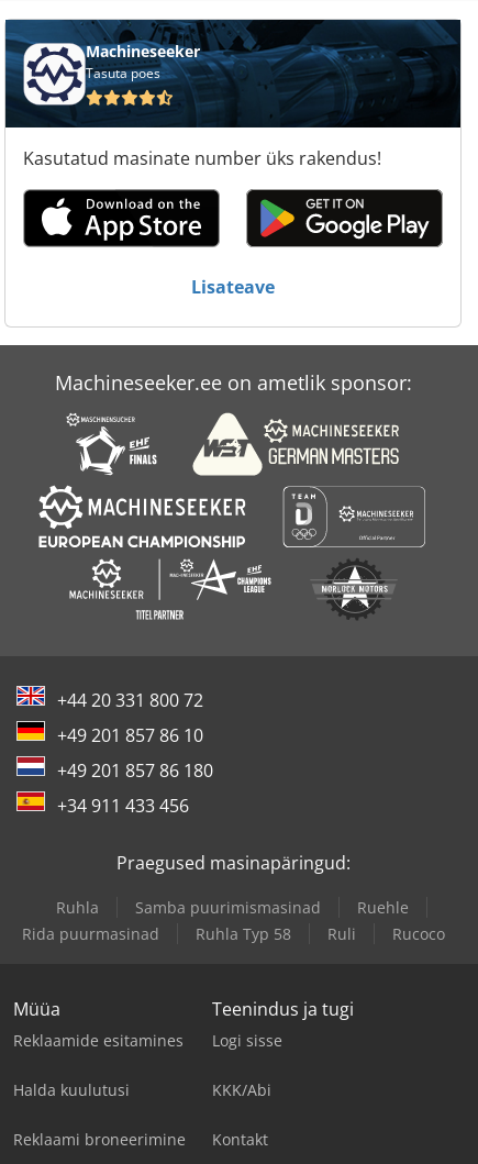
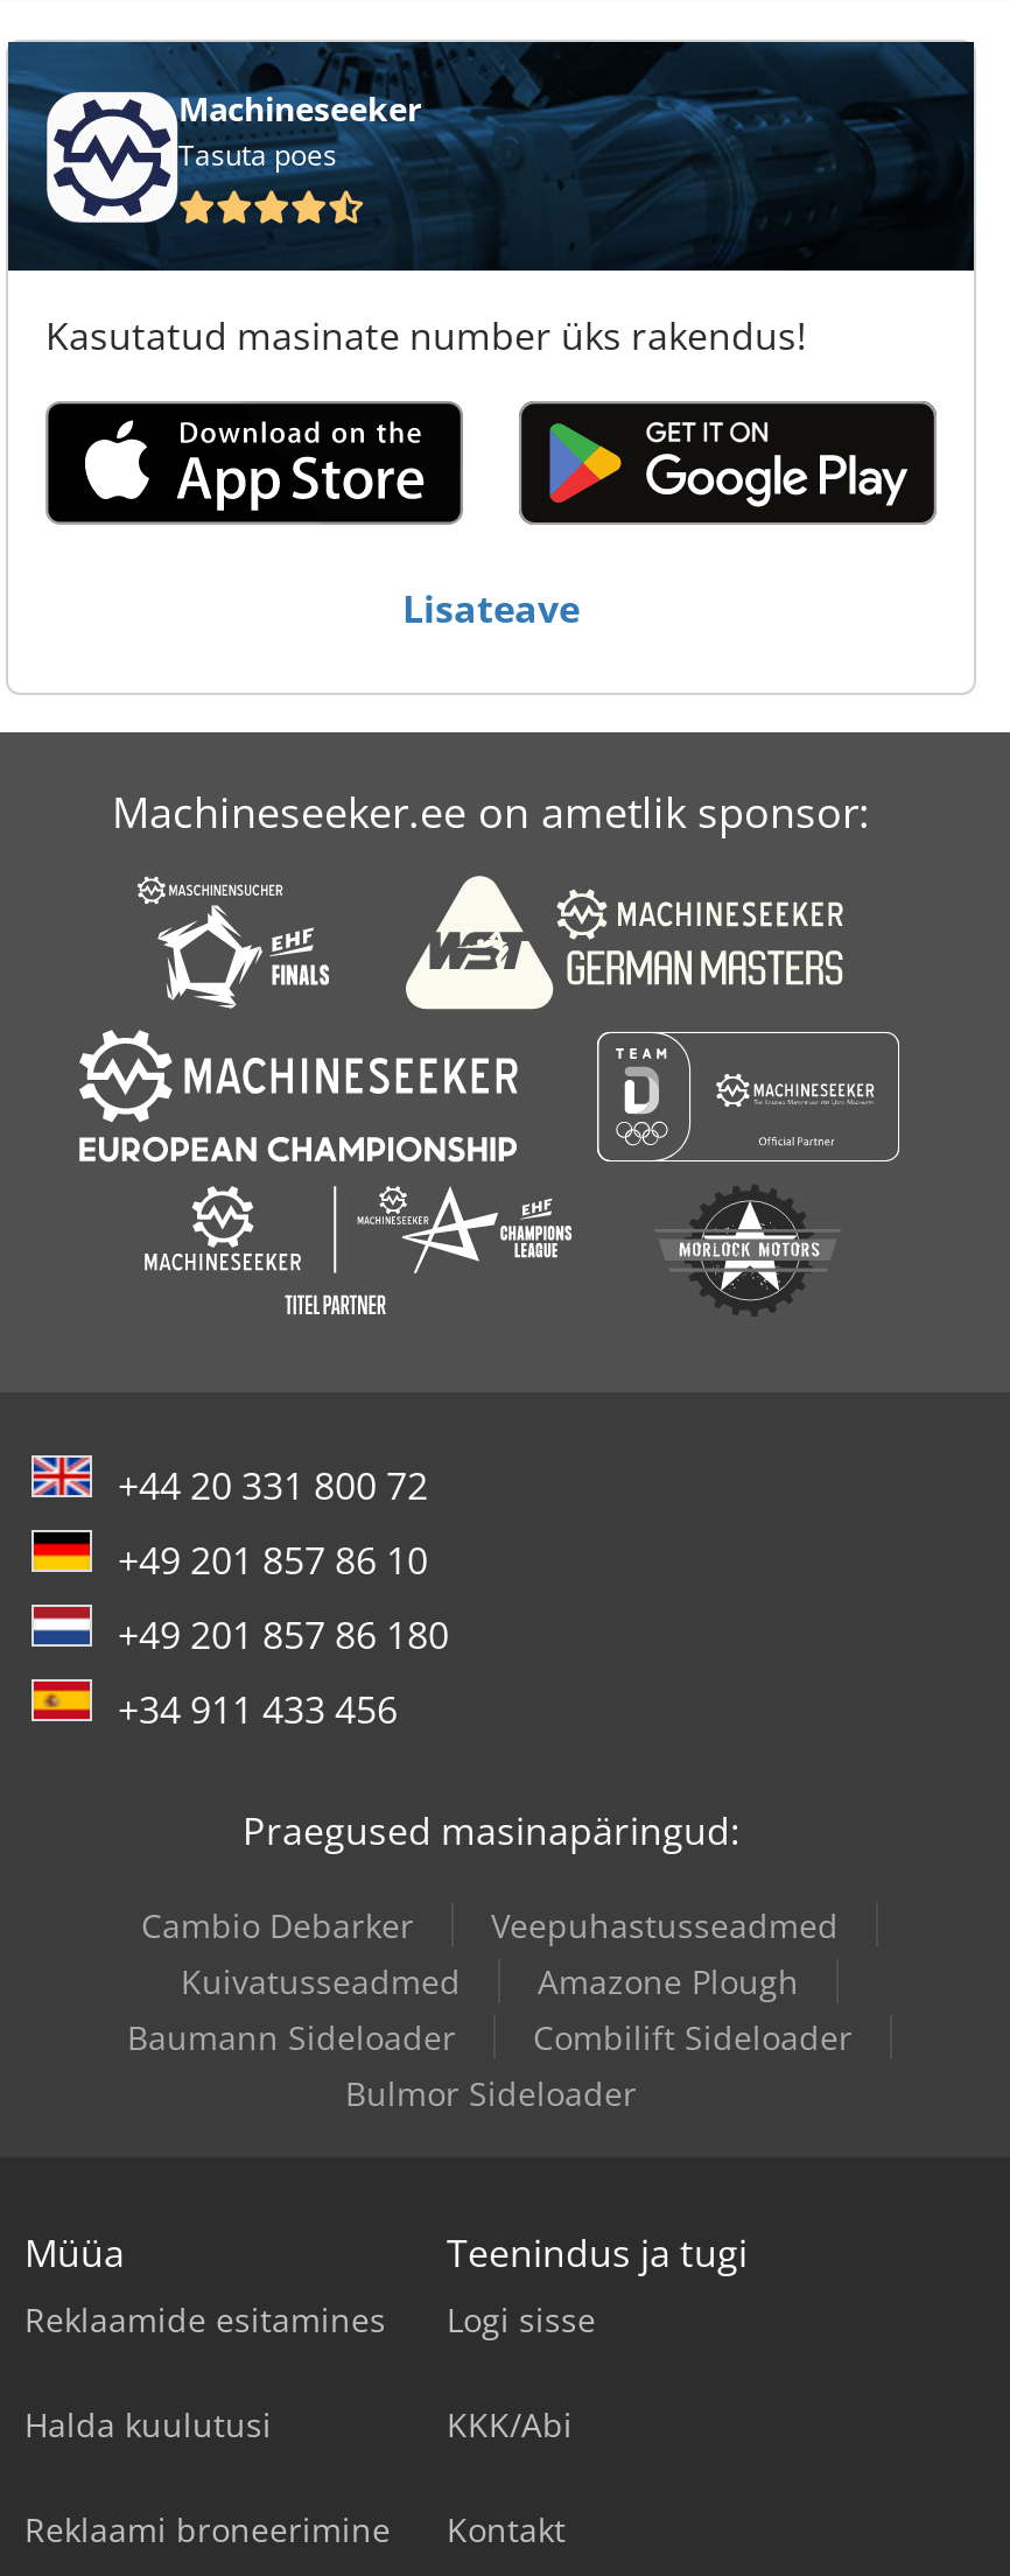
- Ruhla
- Samba puurimismasinad
- Ruehle
- Rida puurmasinad
- Ruhla Typ 58
- Ruli
- Rucoco
+ Cambio Debarker
+ Veepuhastusseadmed
+ Kuivatusseadmed
+ Amazone Plough
+ Baumann Sideloader
+ Combilift Sideloader
+ Bulmor Sideloader
